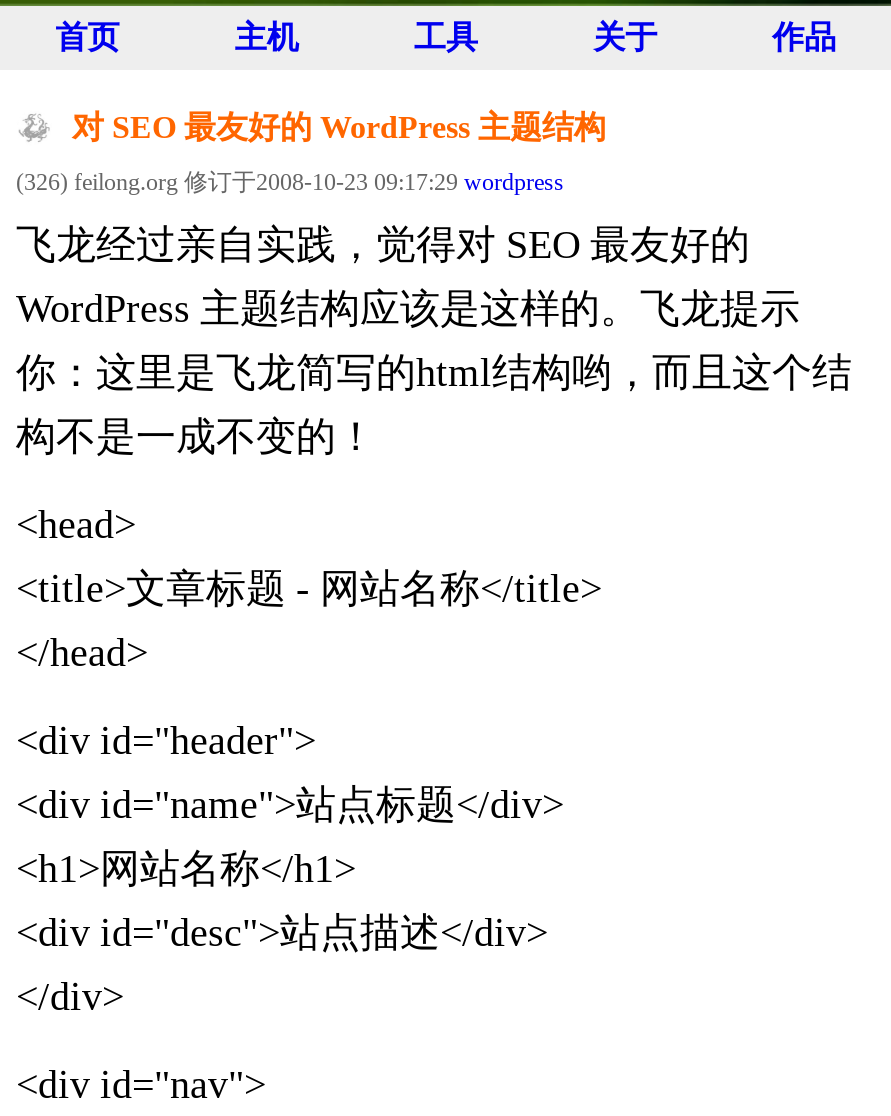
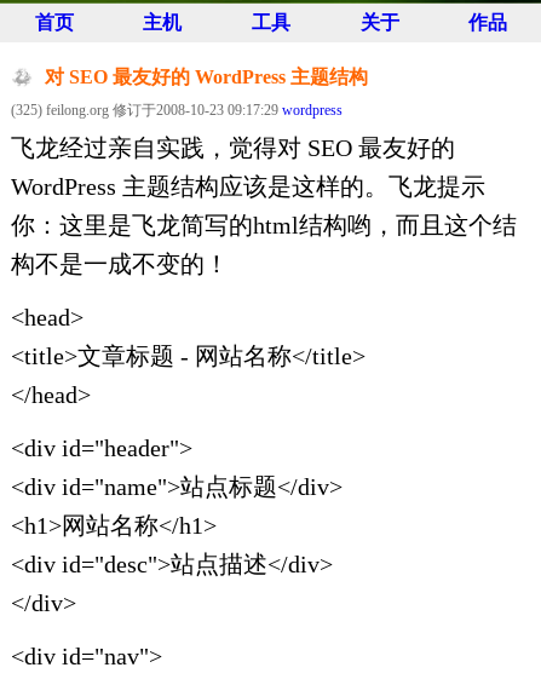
- (326) feilong.org 修订于2008-10-23 09:17:29 wordpress
+ (325) feilong.org 修订于2008-10-23 09:17:29 wordpress
